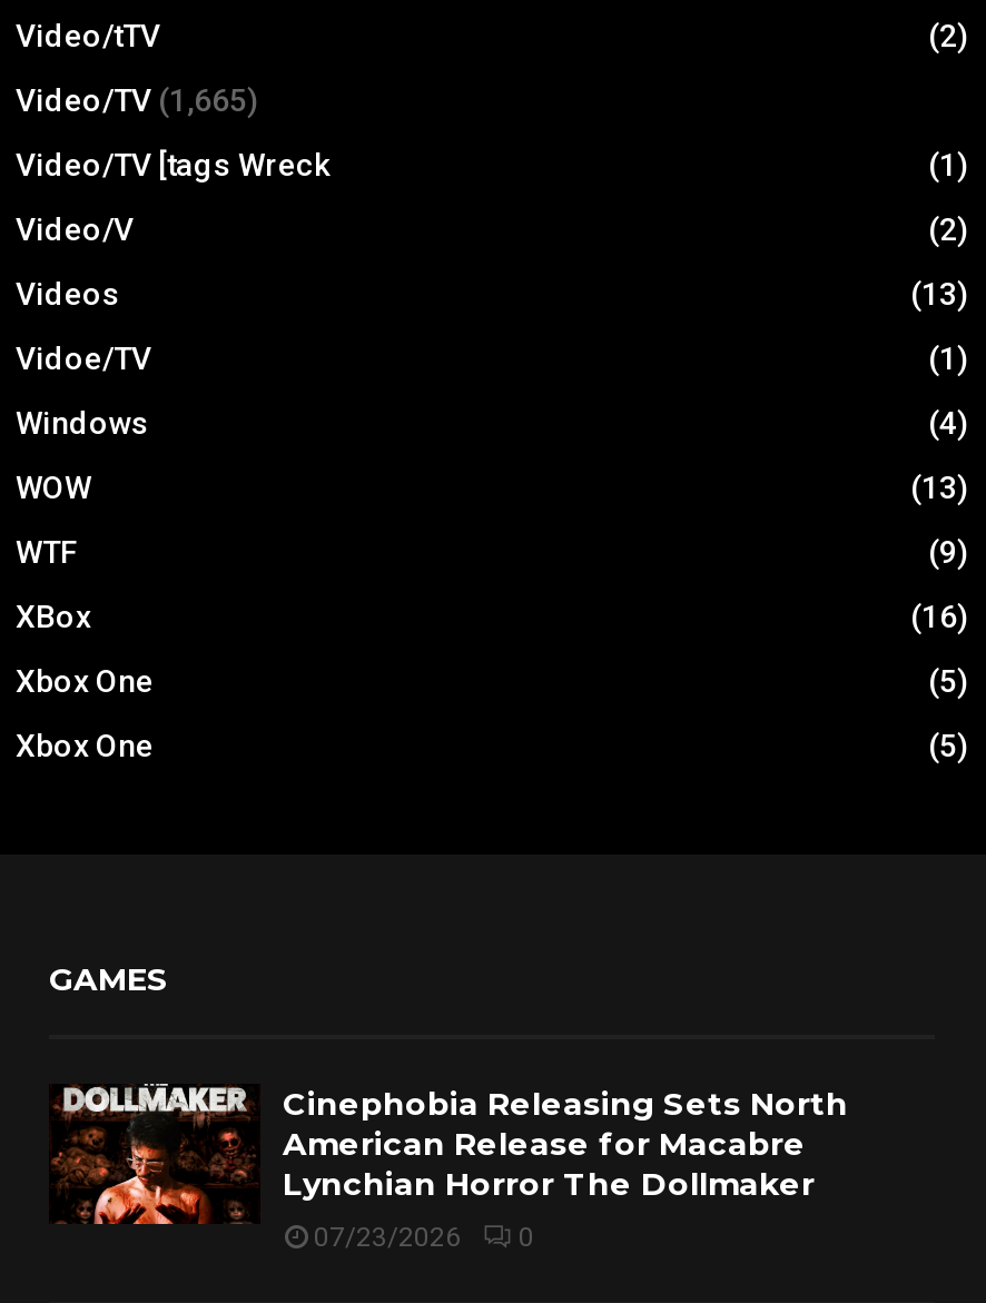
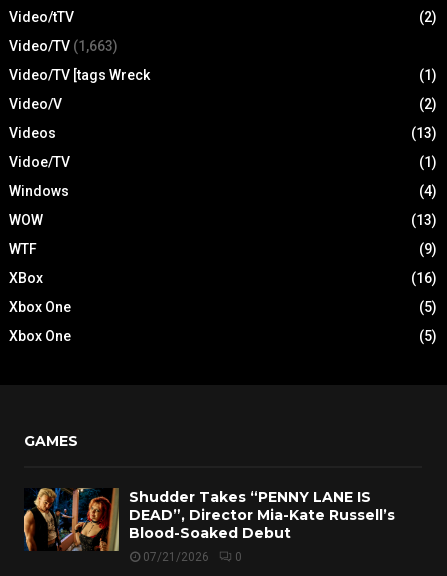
- Video/TV (1,665)
+ Video/TV (1,663)

- [image]
- Cinephobia Releasing Sets North
- American Release for Macabre
- Lynchian Horror The Dollmaker
- 07/23/2026
+ [image]
+ Shudder Takes “PENNY LANE IS
+ DEAD”, Director Mia-Kate Russell’s
+ Blood-Soaked Debut
+ 07/21/2026
